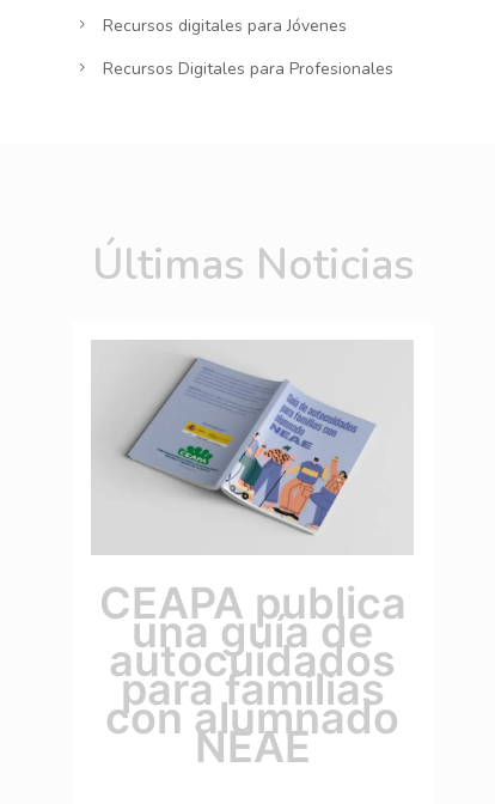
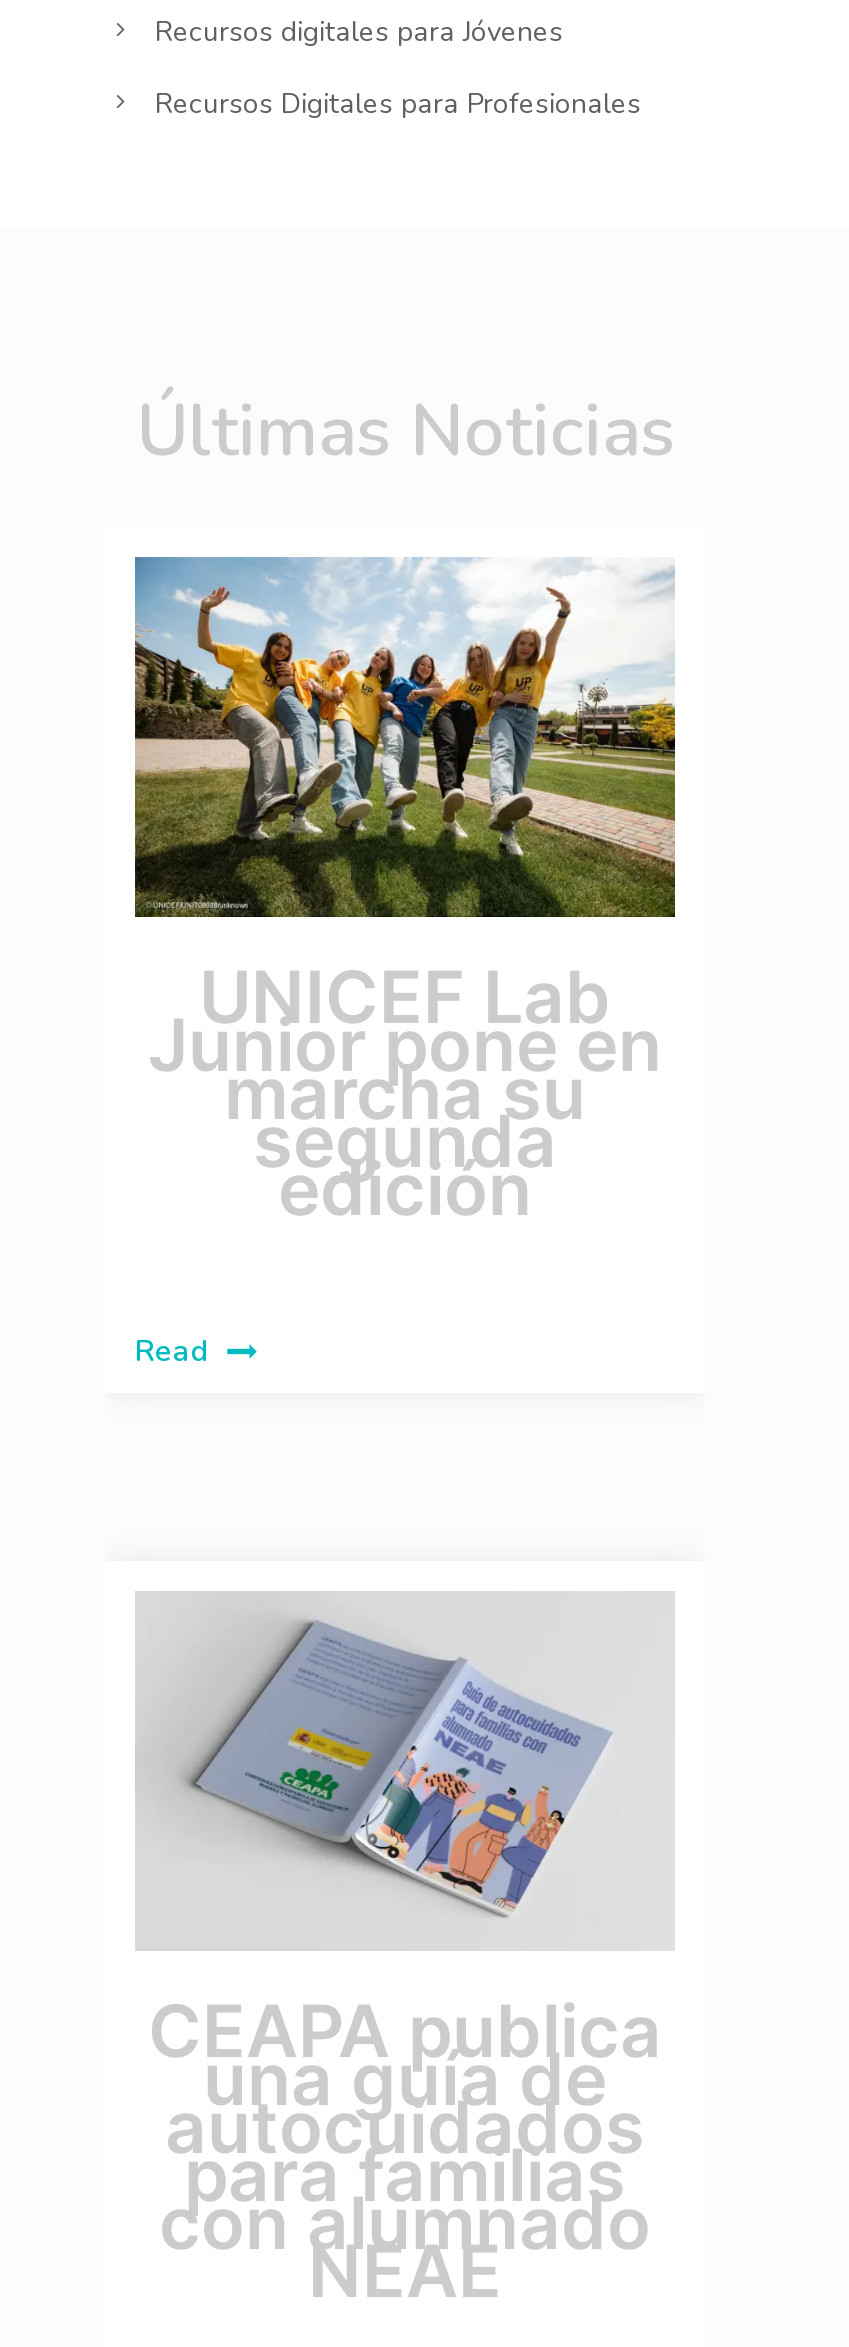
+ [image]
+ UNICEF Lab
+ Junior pone en
+ marcha su
+ segunda
+ edición
+ Read
